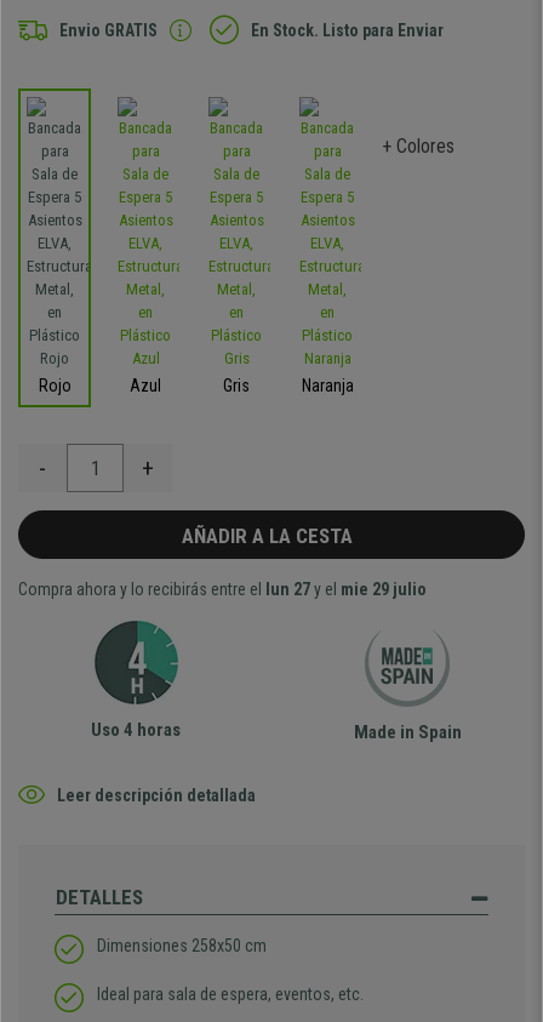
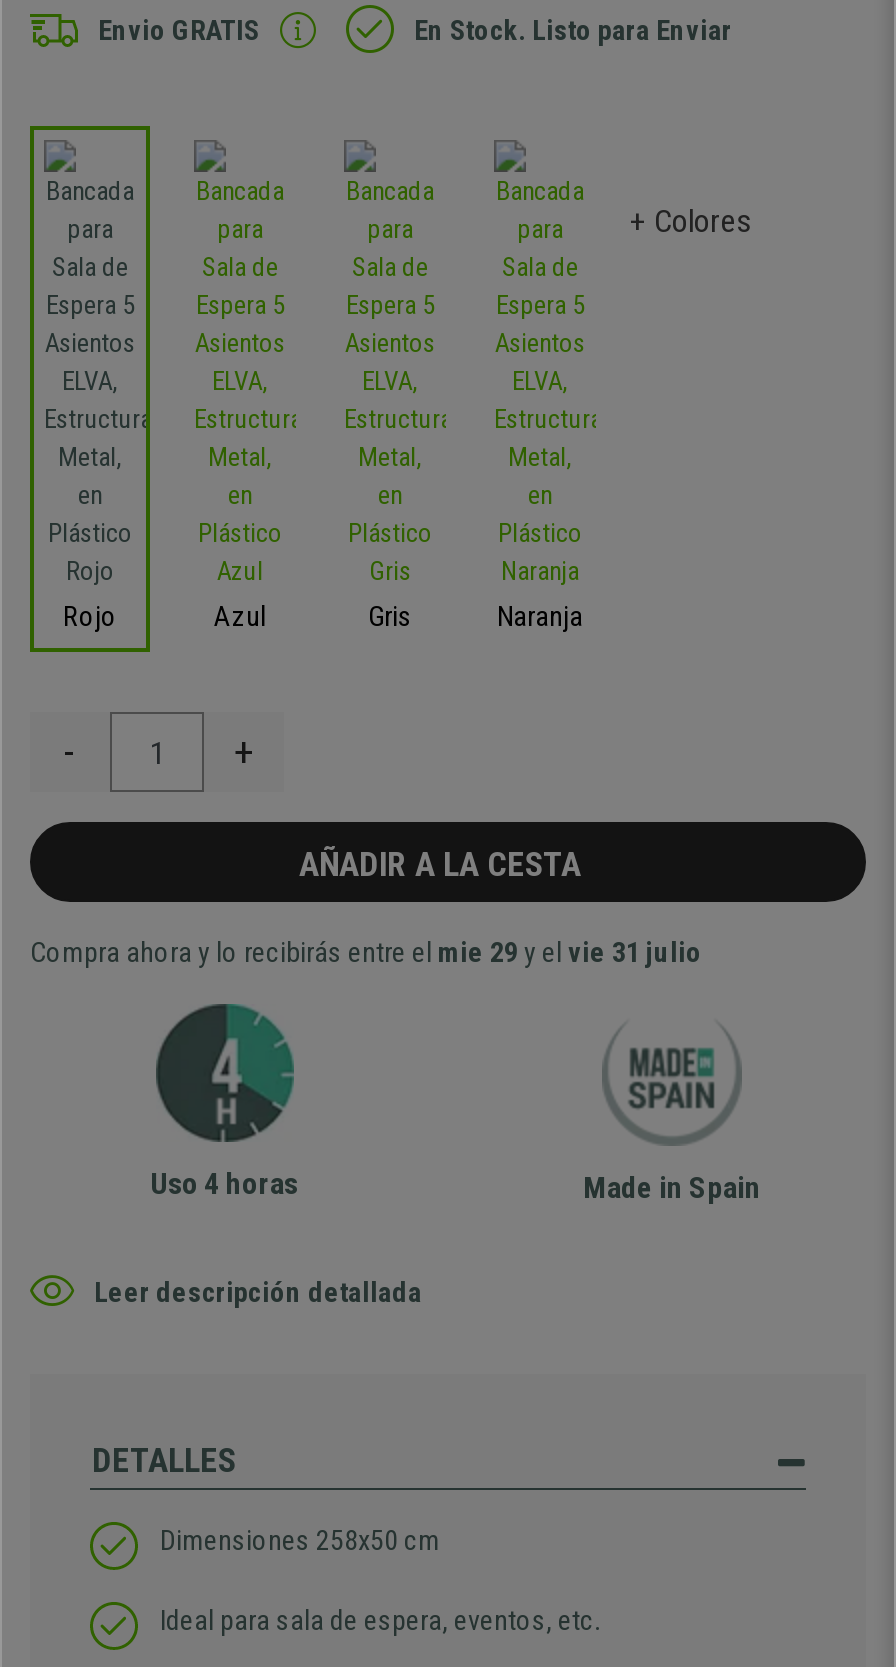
- Compra ahora y lo recibirás entre el lun 27 y el mie 29 julio
+ Compra ahora y lo recibirás entre el mie 29 y el vie 31 julio
